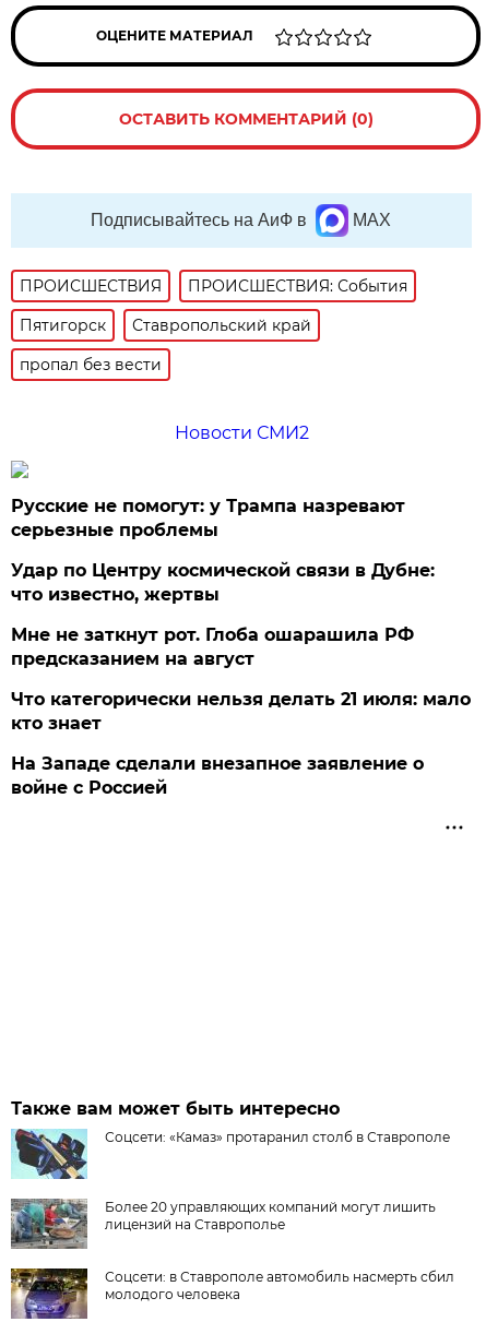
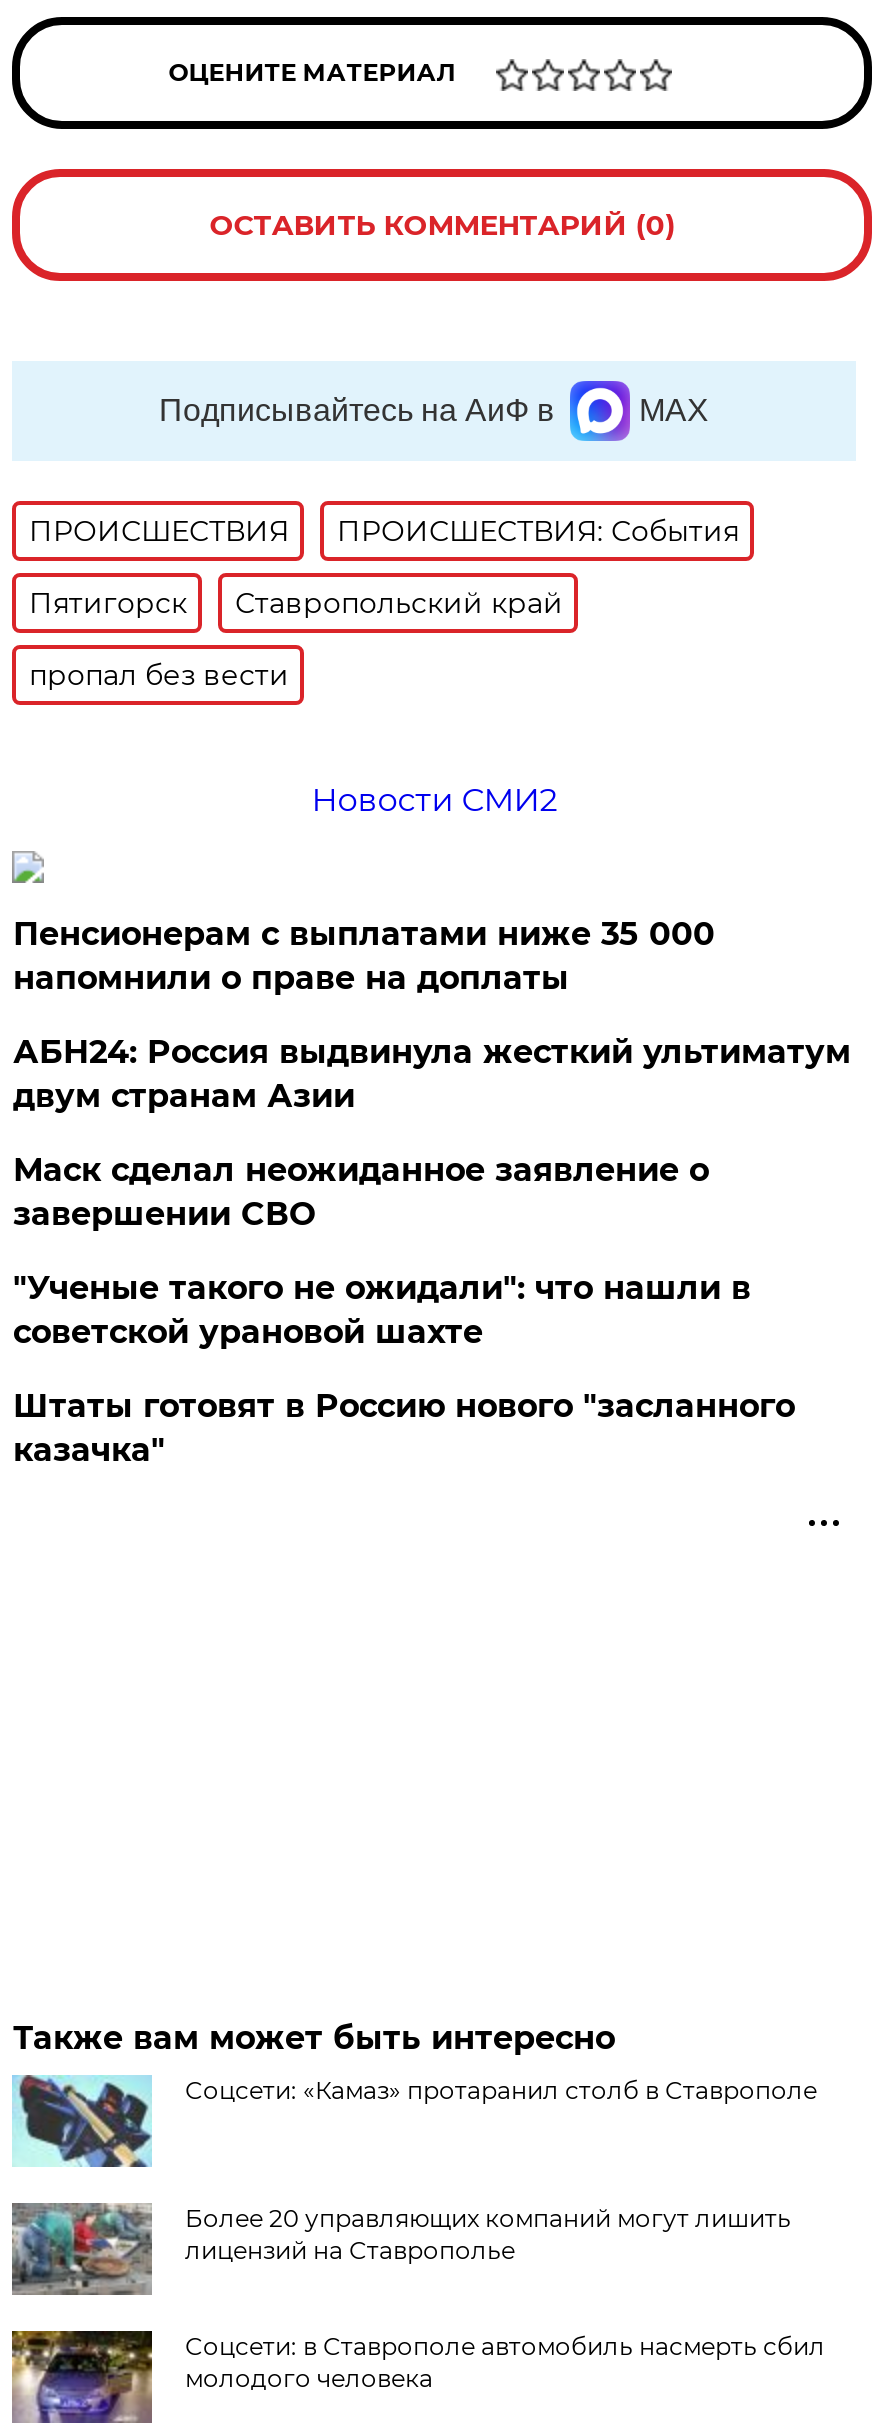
- Русские не помогут: у Трампа назревают
- серьезные проблемы
+ Пенсионерам с выплатами ниже 35 000
+ напомнили о праве на доплаты

- Удар по Центру космической связи в Дубне:
- что известно, жертвы
+ АБН24: Россия выдвинула жесткий ультиматум
+ двум странам Азии

- Мне не заткнут рот. Глоба ошарашила РФ
- предсказанием на август
+ Маск сделал неожиданное заявление о
+ завершении СВО

- Что категорически нельзя делать 21 июля: мало
- кто знает
+ "Ученые такого не ожидали": что нашли в
+ советской урановой шахте

- На Западе сделали внезапное заявление о
- войне с Россией
+ Штаты готовят в Россию нового "засланного
+ казачка"
